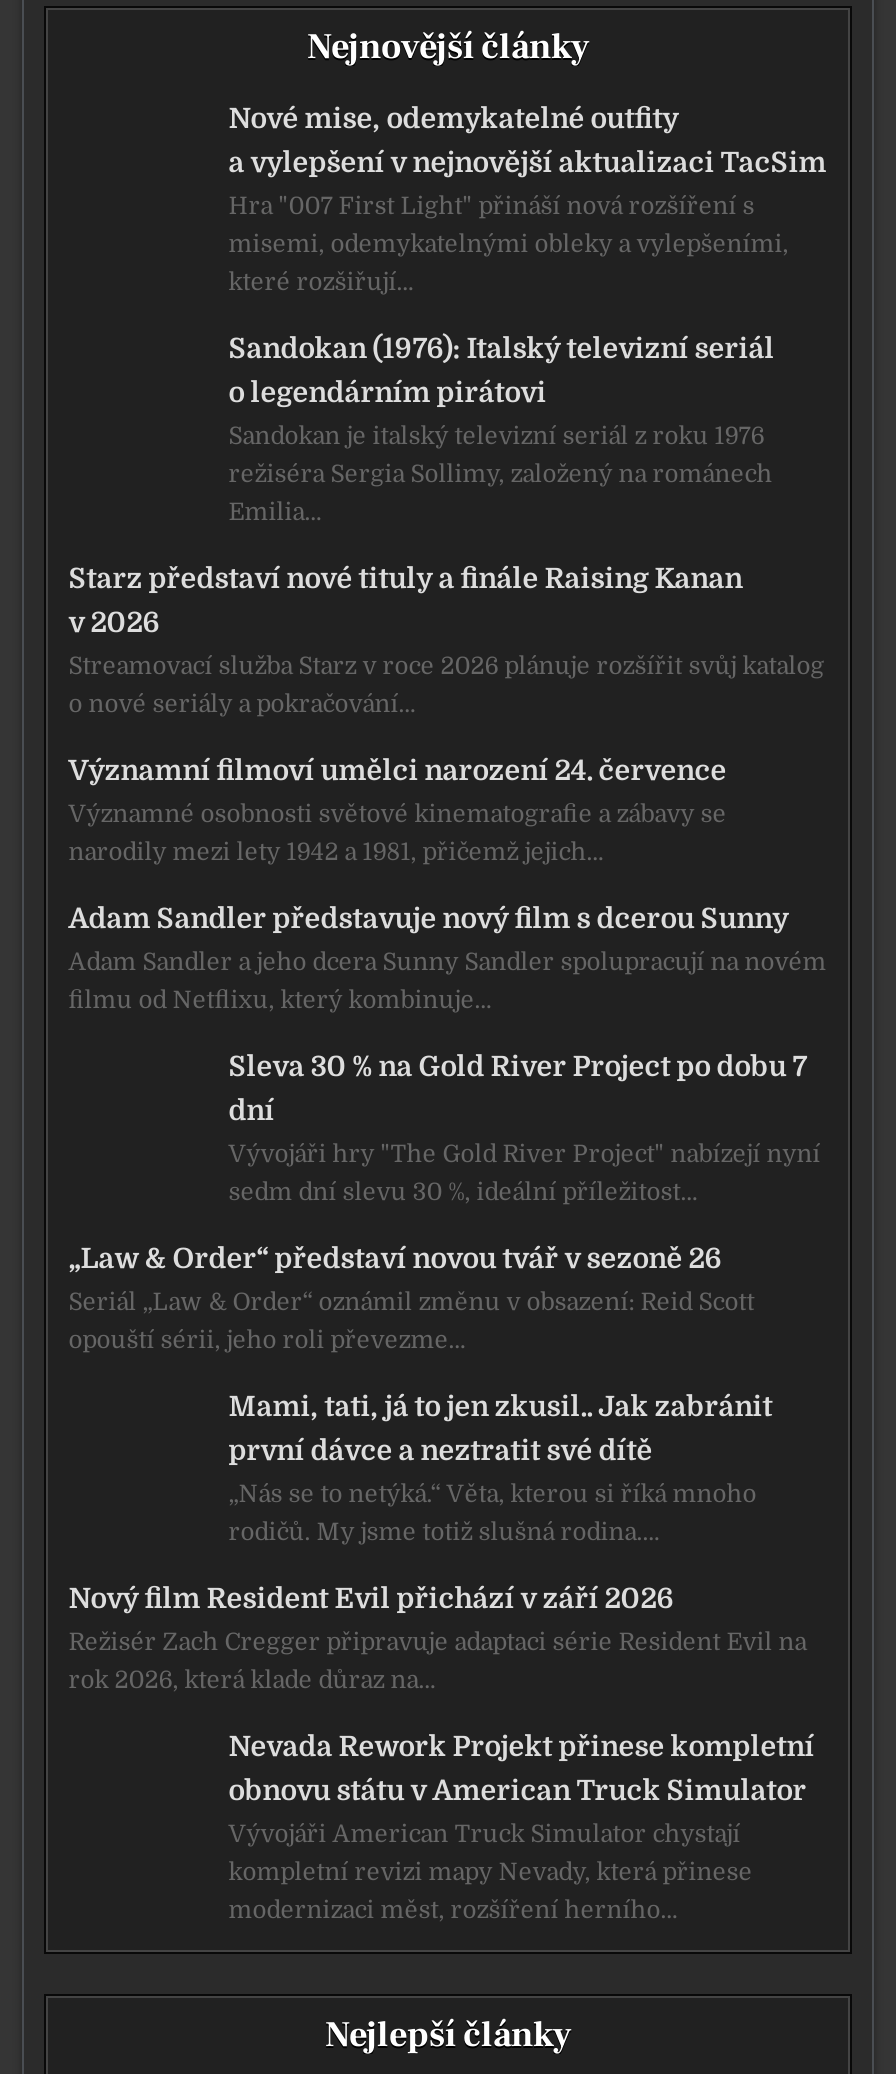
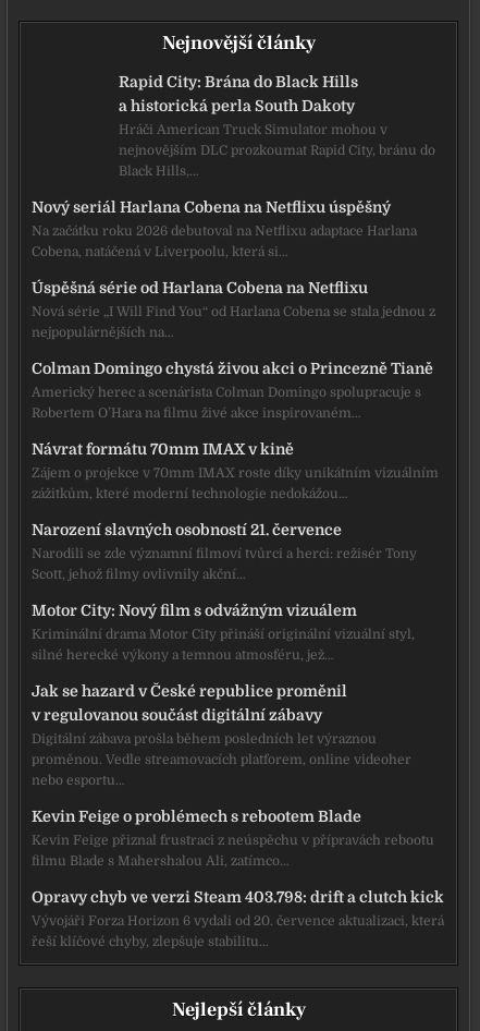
- Nové mise, odemykatelné outfity
- a vylepšení v nejnovější aktualizaci TacSim
- Hra "007 First Light" přináší nová rozšíření s
- misemi, odemykatelnými obleky a vylepšeními,
- které rozšiřují…
+ Rapid City: Brána do Black Hills
+ a historická perla South Dakoty
+ Hráči American Truck Simulator mohou v
+ nejnovějším DLC prozkoumat Rapid City, bránu do
+ Black Hills,…

- Sandokan (1976): Italský televizní seriál
- o legendárním pirátovi
- Sandokan je italský televizní seriál z roku 1976
- režiséra Sergia Sollimy, založený na románech
- Emilia…
+ Nový seriál Harlana Cobena na Netflixu úspěšný
+ Na začátku roku 2026 debutoval na Netflixu adaptace Harlana
+ Cobena, natáčená v Liverpoolu, která si…

- Starz představí nové tituly a finále Raising Kanan
- v 2026
- Streamovací služba Starz v roce 2026 plánuje rozšířit svůj katalog
- o nové seriály a pokračování…
+ Úspěšná série od Harlana Cobena na Netflixu
+ Nová série „I Will Find You“ od Harlana Cobena se stala jednou z
+ nejpopulárnějších na…

- Významní filmoví umělci narození 24. července
- Významné osobnosti světové kinematografie a zábavy se
- narodily mezi lety 1942 a 1981, přičemž jejich…
+ Colman Domingo chystá živou akci o Princezně Tianě
+ Americký herec a scenárista Colman Domingo spolupracuje s
+ Robertem O’Hara na filmu živé akce inspirovaném…

- Adam Sandler představuje nový film s dcerou Sunny
- Adam Sandler a jeho dcera Sunny Sandler spolupracují na novém
- filmu od Netflixu, který kombinuje…
+ Návrat formátu 70mm IMAX v kině
+ Zájem o projekce v 70mm IMAX roste díky unikátním vizuálním
+ zážitkům, které moderní technologie nedokážou…

- Sleva 30 % na Gold River Project po dobu 7
- dní
- Vývojáři hry "The Gold River Project" nabízejí nyní
- sedm dní slevu 30 %, ideální příležitost…
+ Narození slavných osobností 21. července
+ Narodili se zde významní filmoví tvůrci a herci: režisér Tony
+ Scott, jehož filmy ovlivnily akční…

- „Law & Order“ představí novou tvář v sezoně 26
- Seriál „Law & Order“ oznámil změnu v obsazení: Reid Scott
- opouští sérii, jeho roli převezme…
+ Motor City: Nový film s odvážným vizuálem
+ Kriminální drama Motor City přináší originální vizuální styl,
+ silné herecké výkony a temnou atmosféru, jež…

- Mami, tati, já to jen zkusil.. Jak zabránit
- první dávce a neztratit své dítě
- „Nás se to netýká.“ Věta, kterou si říká mnoho
- rodičů. My jsme totiž slušná rodina.…
+ Jak se hazard v České republice proměnil
+ v regulovanou součást digitální zábavy
+ Digitální zábava prošla během posledních let výraznou
+ proměnou. Vedle streamovacích platforem, online videoher
+ nebo esportu…

- Nový film Resident Evil přichází v září 2026
- Režisér Zach Cregger připravuje adaptaci série Resident Evil na
- rok 2026, která klade důraz na…
+ Kevin Feige o problémech s rebootem Blade
+ Kevin Feige přiznal frustraci z neúspěchu v přípravách rebootu
+ filmu Blade s Mahershalou Ali, zatímco…

- Nevada Rework Projekt přinese kompletní
- obnovu státu v American Truck Simulator
- Vývojáři American Truck Simulator chystají
- kompletní revizi mapy Nevady, která přinese
- modernizaci měst, rozšíření herního…
+ Opravy chyb ve verzi Steam 403.798: drift a clutch kick
+ Vývojáři Forza Horizon 6 vydali od 20. července aktualizaci, která
+ řeší klíčové chyby, zlepšuje stabilitu…
